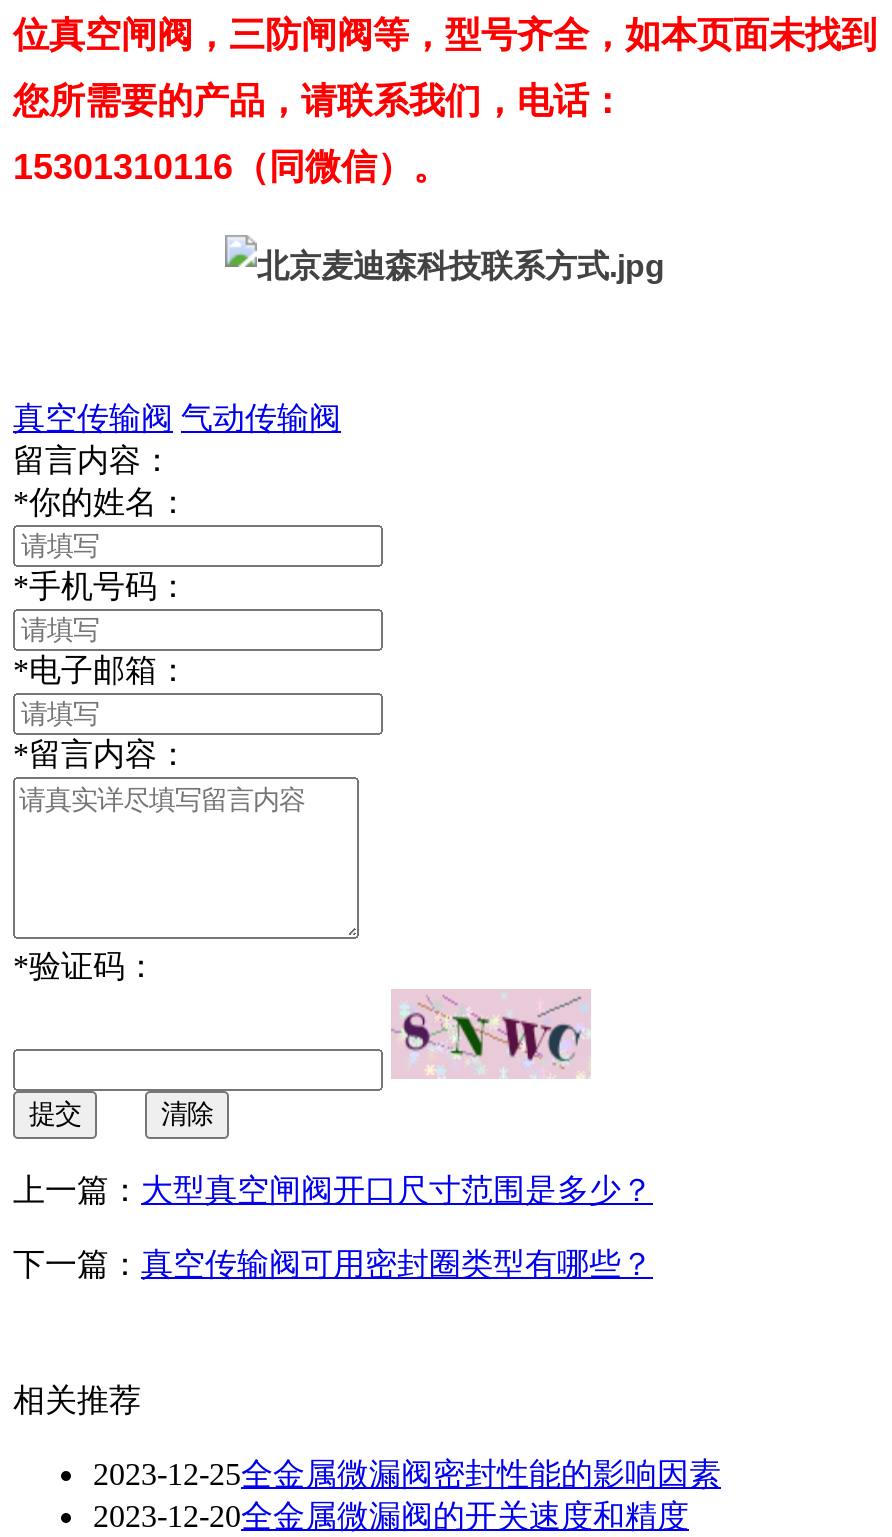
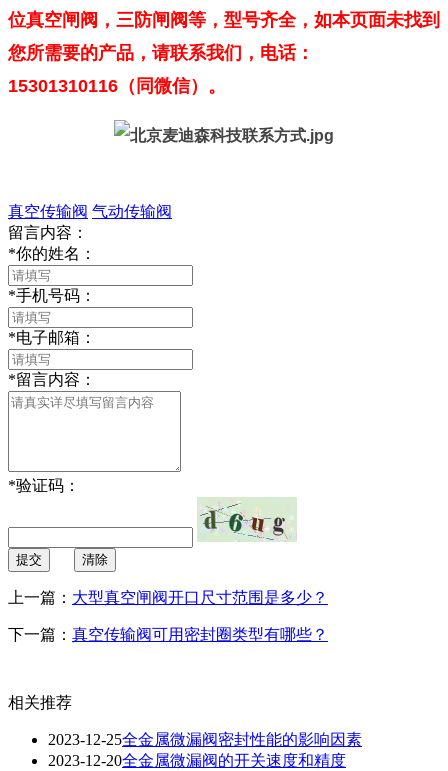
- [image]
+ [image]
